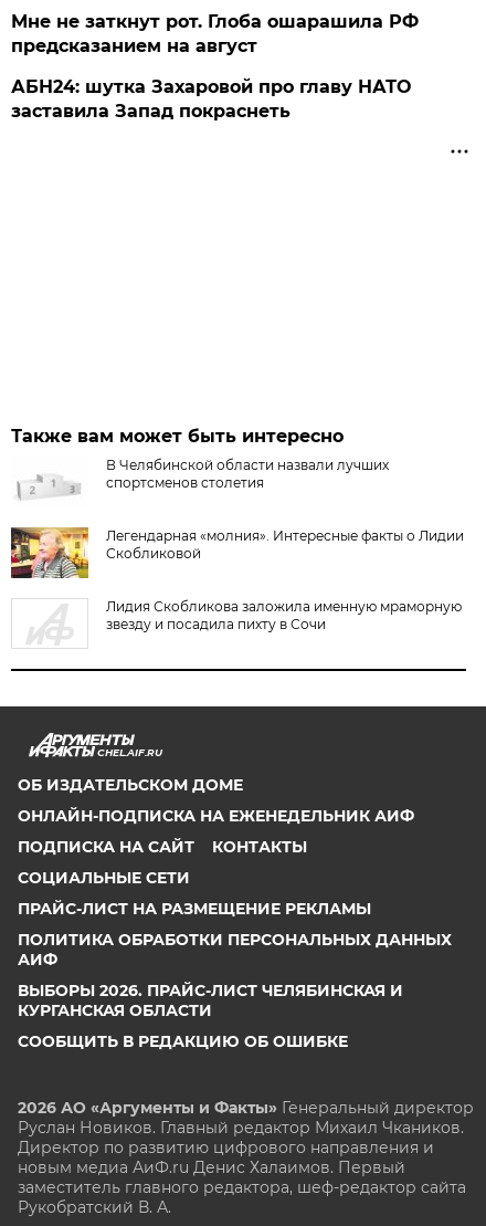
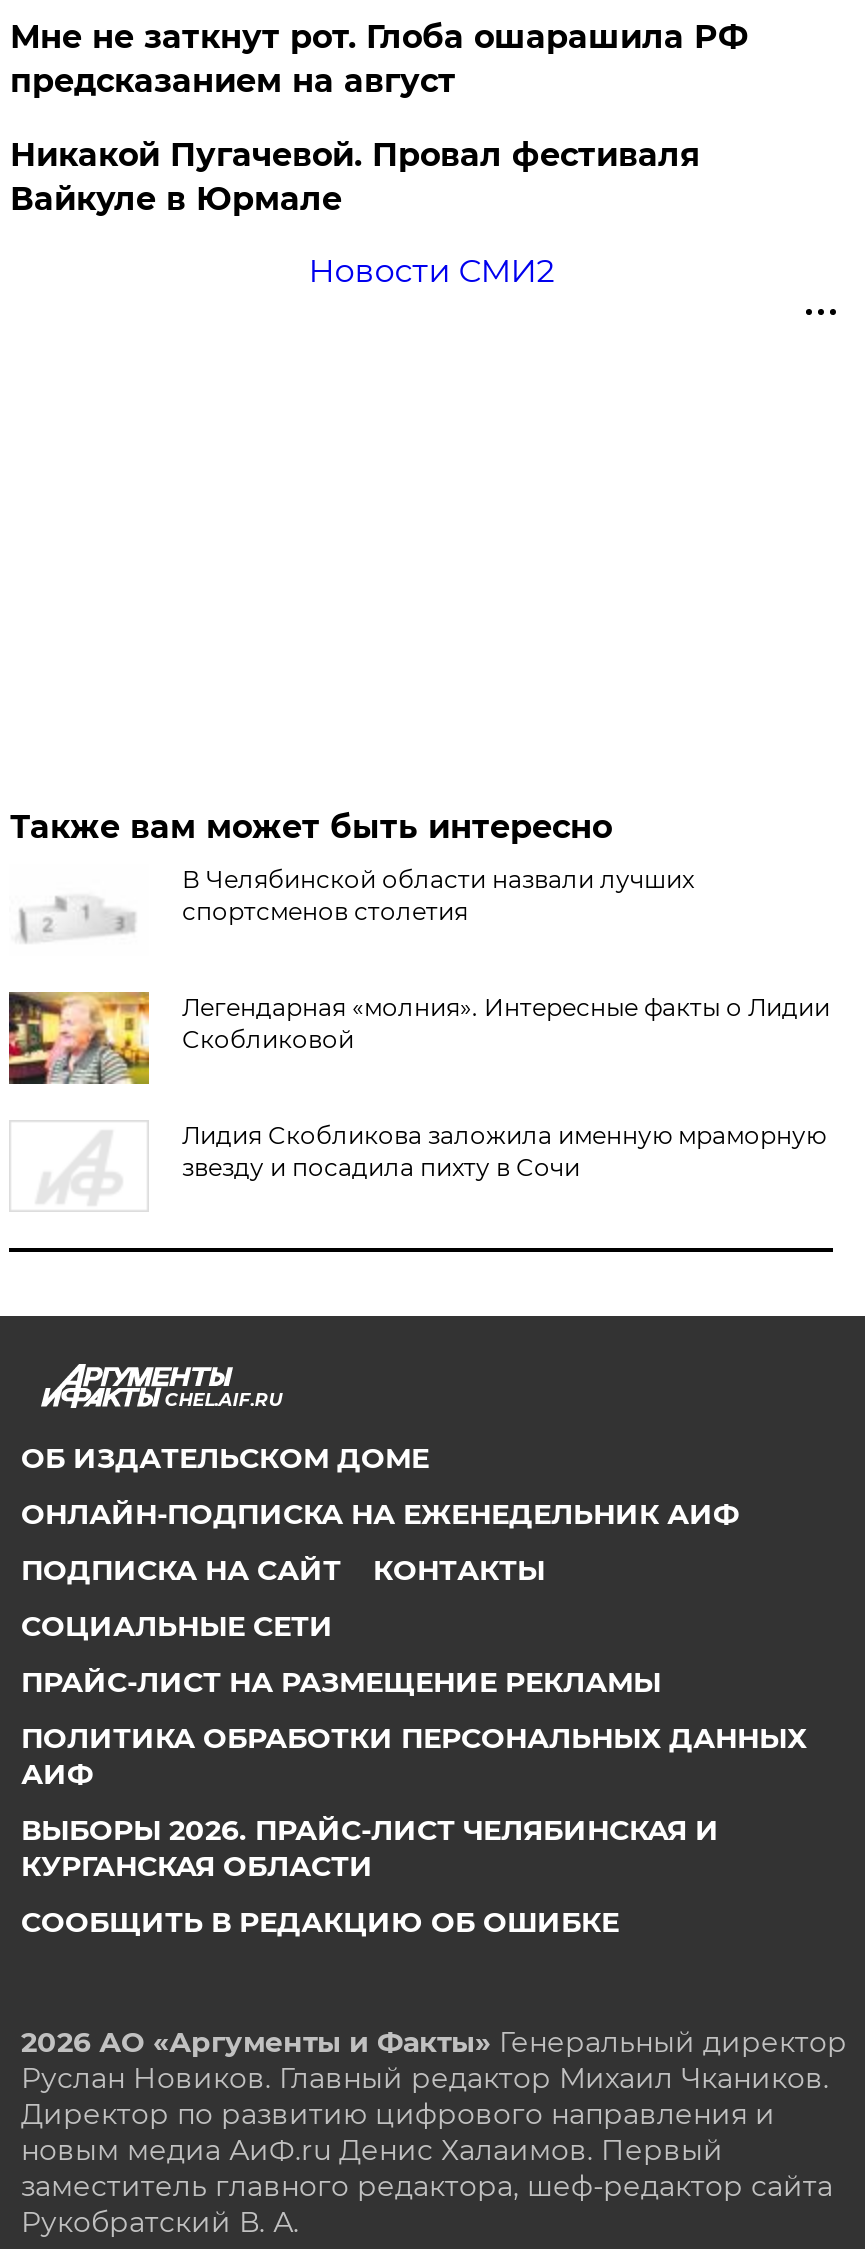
- АБН24: шутка Захаровой про главу НАТО
- заставила Запад покраснеть
+ Никакой Пугачевой. Провал фестиваля
+ Вайкуле в Юрмале
+ Новости СМИ2
